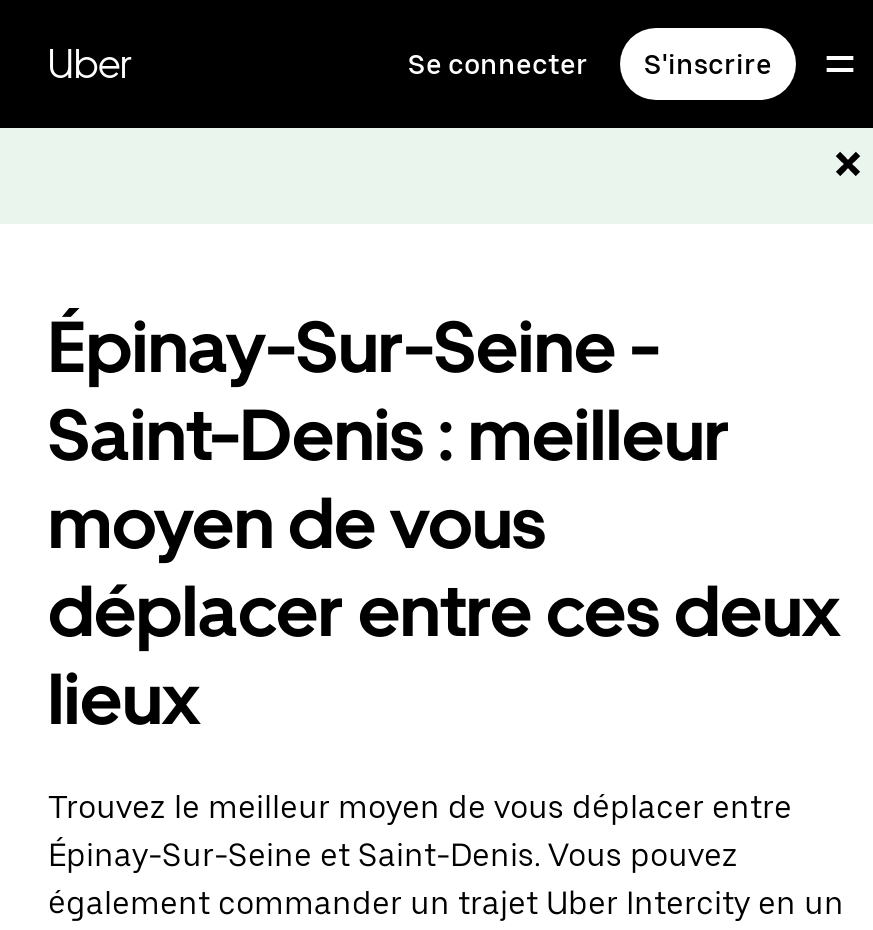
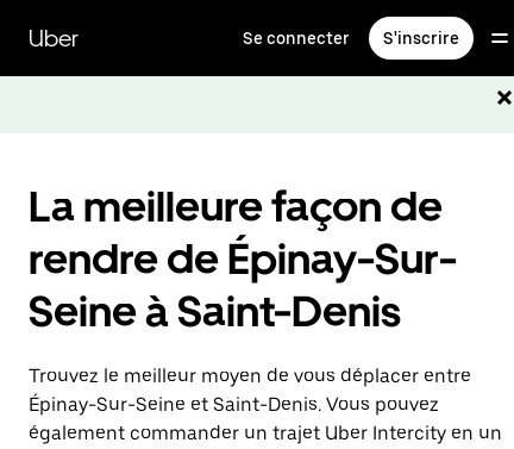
- Épinay-Sur-Seine -
- Saint-Denis : meilleur
- moyen de vous
- déplacer entre ces deux
- lieux
+ La meilleure façon de
+ rendre de Épinay-Sur-
+ Seine à Saint-Denis
